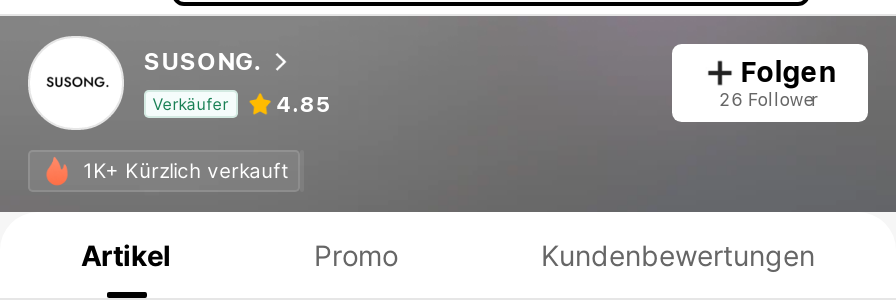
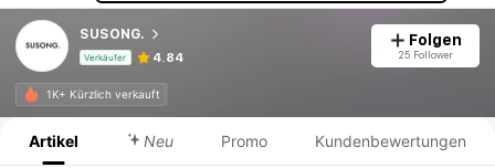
- 4.85
+ 4.84

- 26 Follower
+ 25 Follower

+ Neu
